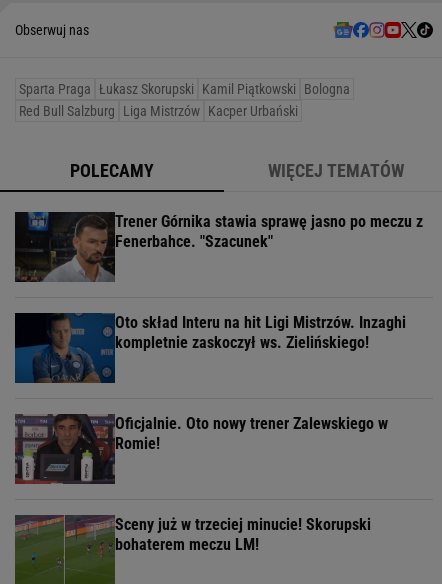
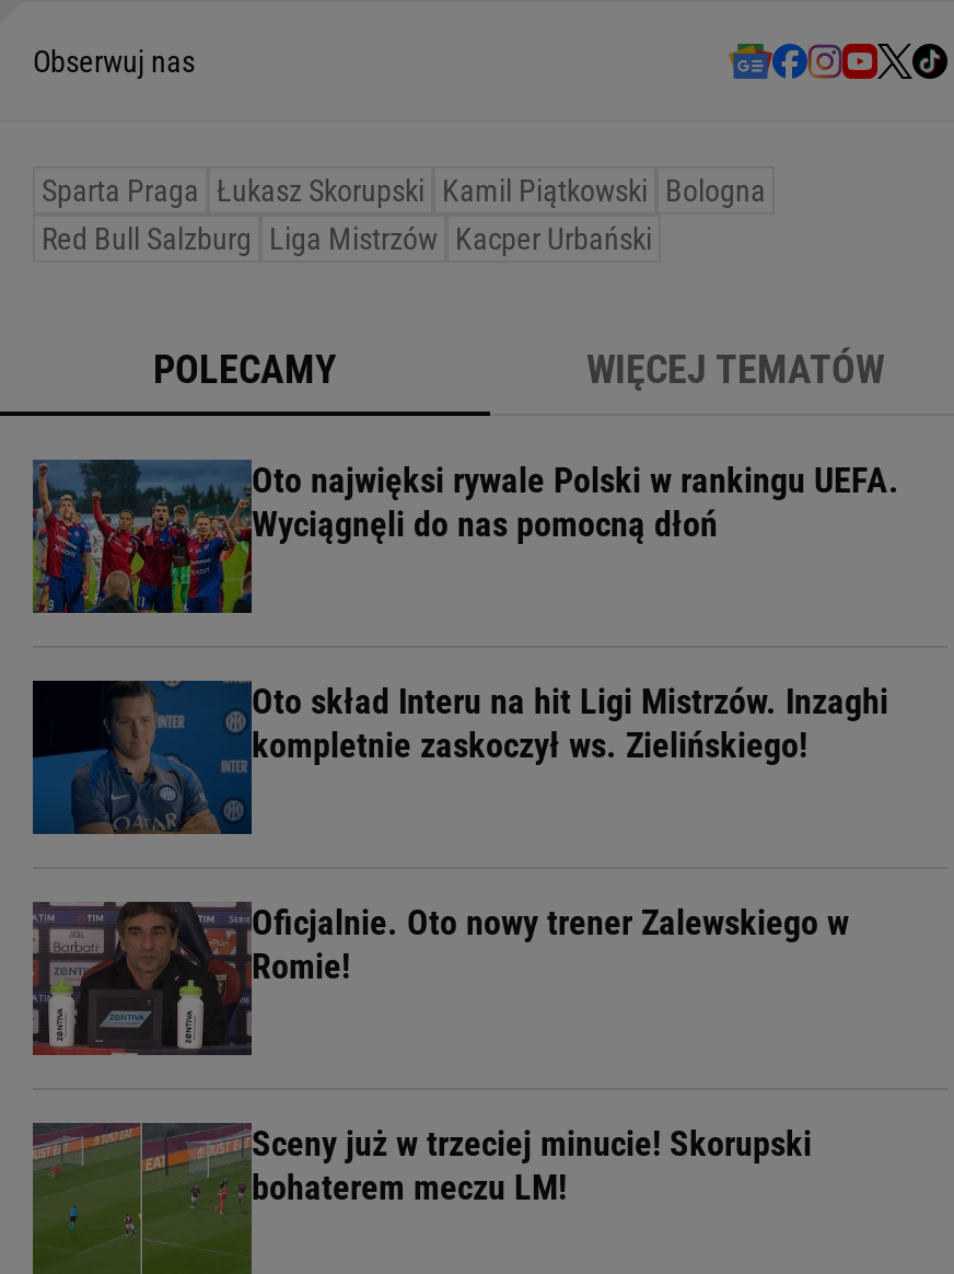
- [image]
- Trener Górnika stawia sprawę jasno po meczu z
- Fenerbahce. "Szacunek"
+ [image]
+ Oto najwięksi rywale Polski w rankingu UEFA.
+ Wyciągnęli do nas pomocną dłoń
